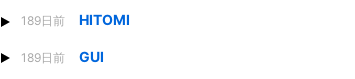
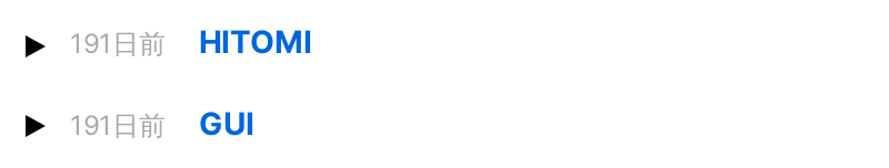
- 189日前 HITOMI
+ 191日前 HITOMI

- 189日前 GUI
+ 191日前 GUI
